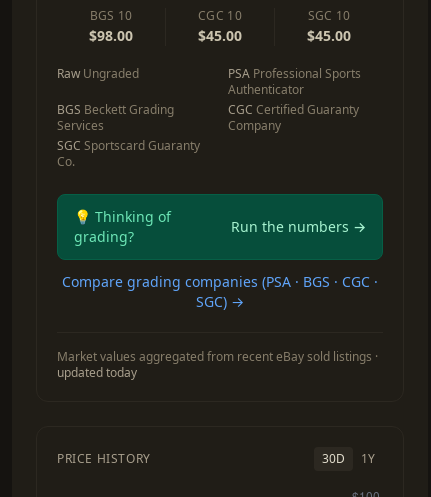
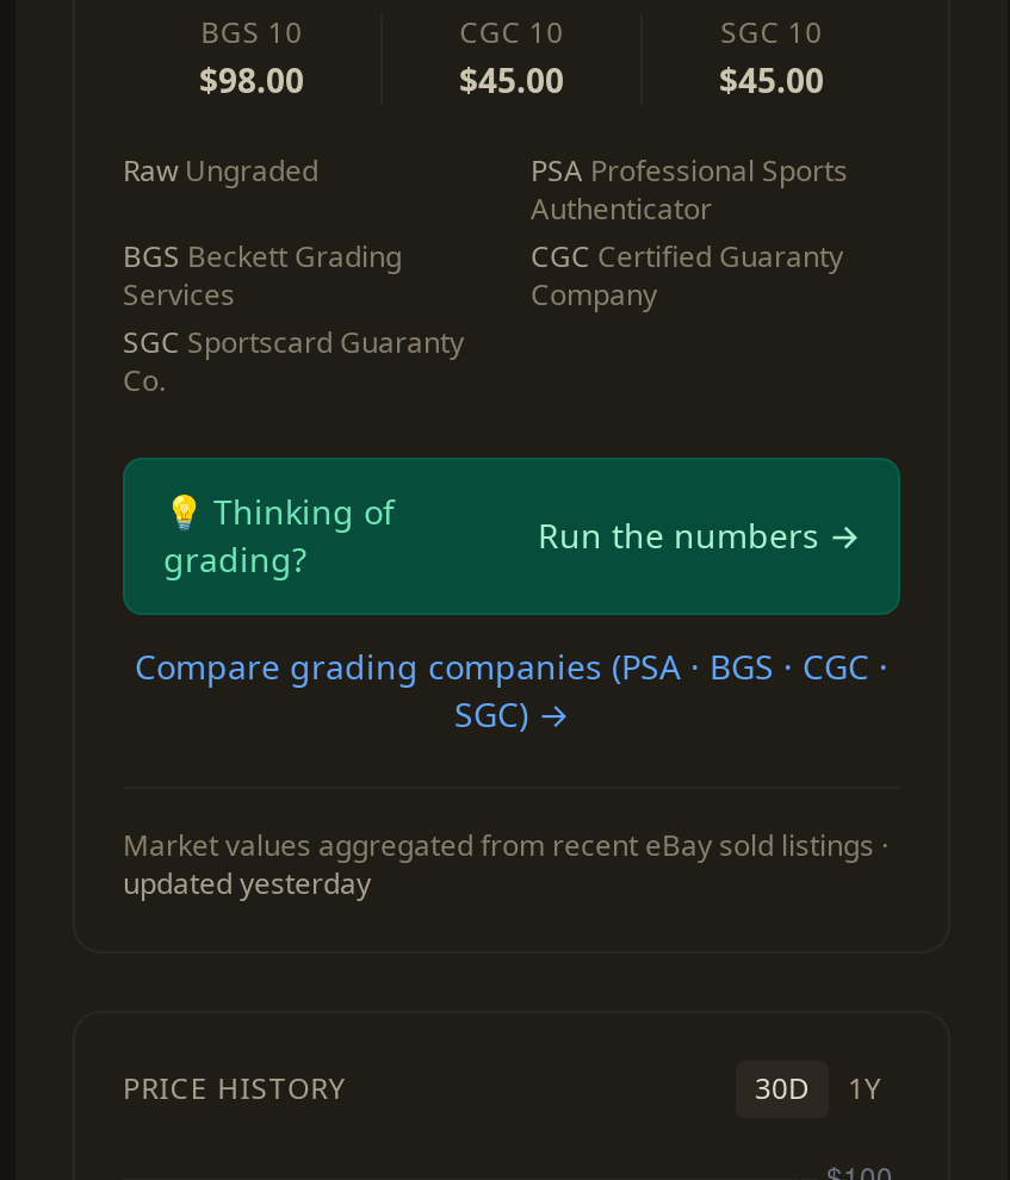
- updated today
+ updated yesterday
